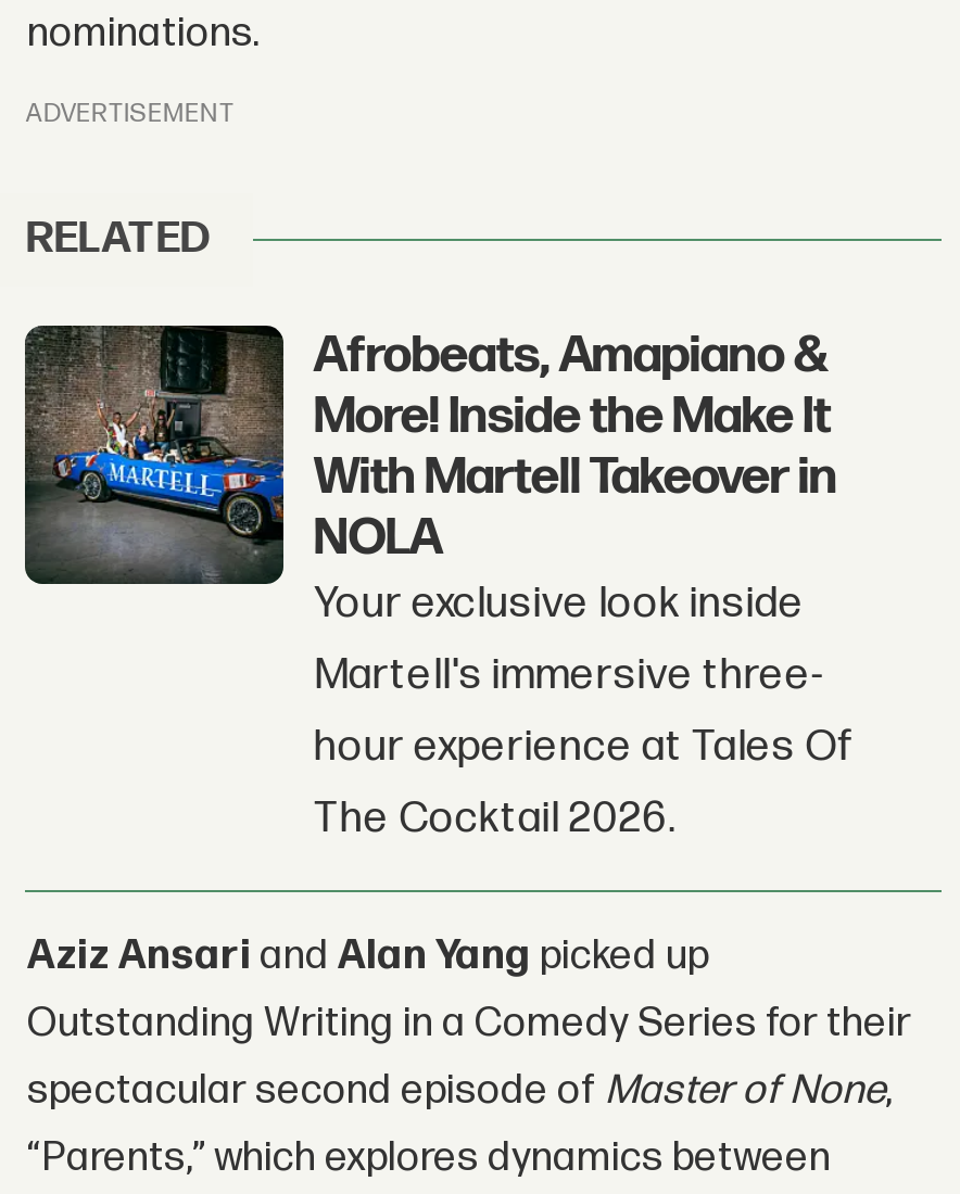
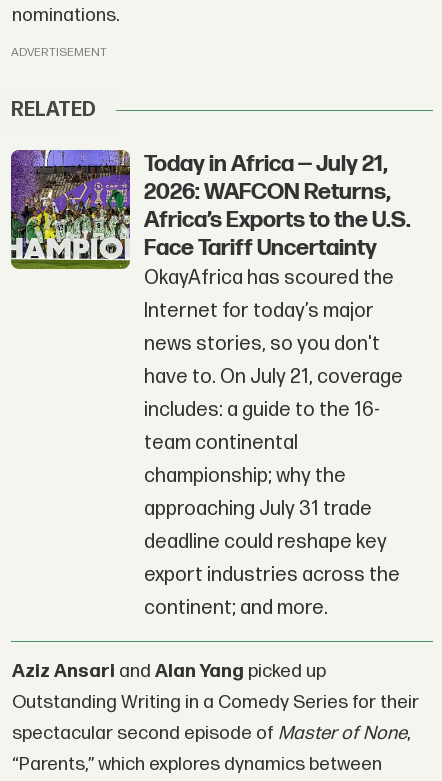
- [image]
- Afrobeats, Amapiano &
- More! Inside the Make It
- With Martell Takeover in
- NOLA
- Your exclusive look inside
- Martell's immersive three-
- hour experience at Tales Of
- The Cocktail 2026.
+ [image]
+ Today in Africa — July 21,
+ 2026: WAFCON Returns,
+ Africa’s Exports to the U.S.
+ Face Tariff Uncertainty
+ OkayAfrica has scoured the
+ Internet for today’s major
+ news stories, so you don't
+ have to. On July 21, coverage
+ includes: a guide to the 16-
+ team continental
+ championship; why the
+ approaching July 31 trade
+ deadline could reshape key
+ export industries across the
+ continent; and more.
